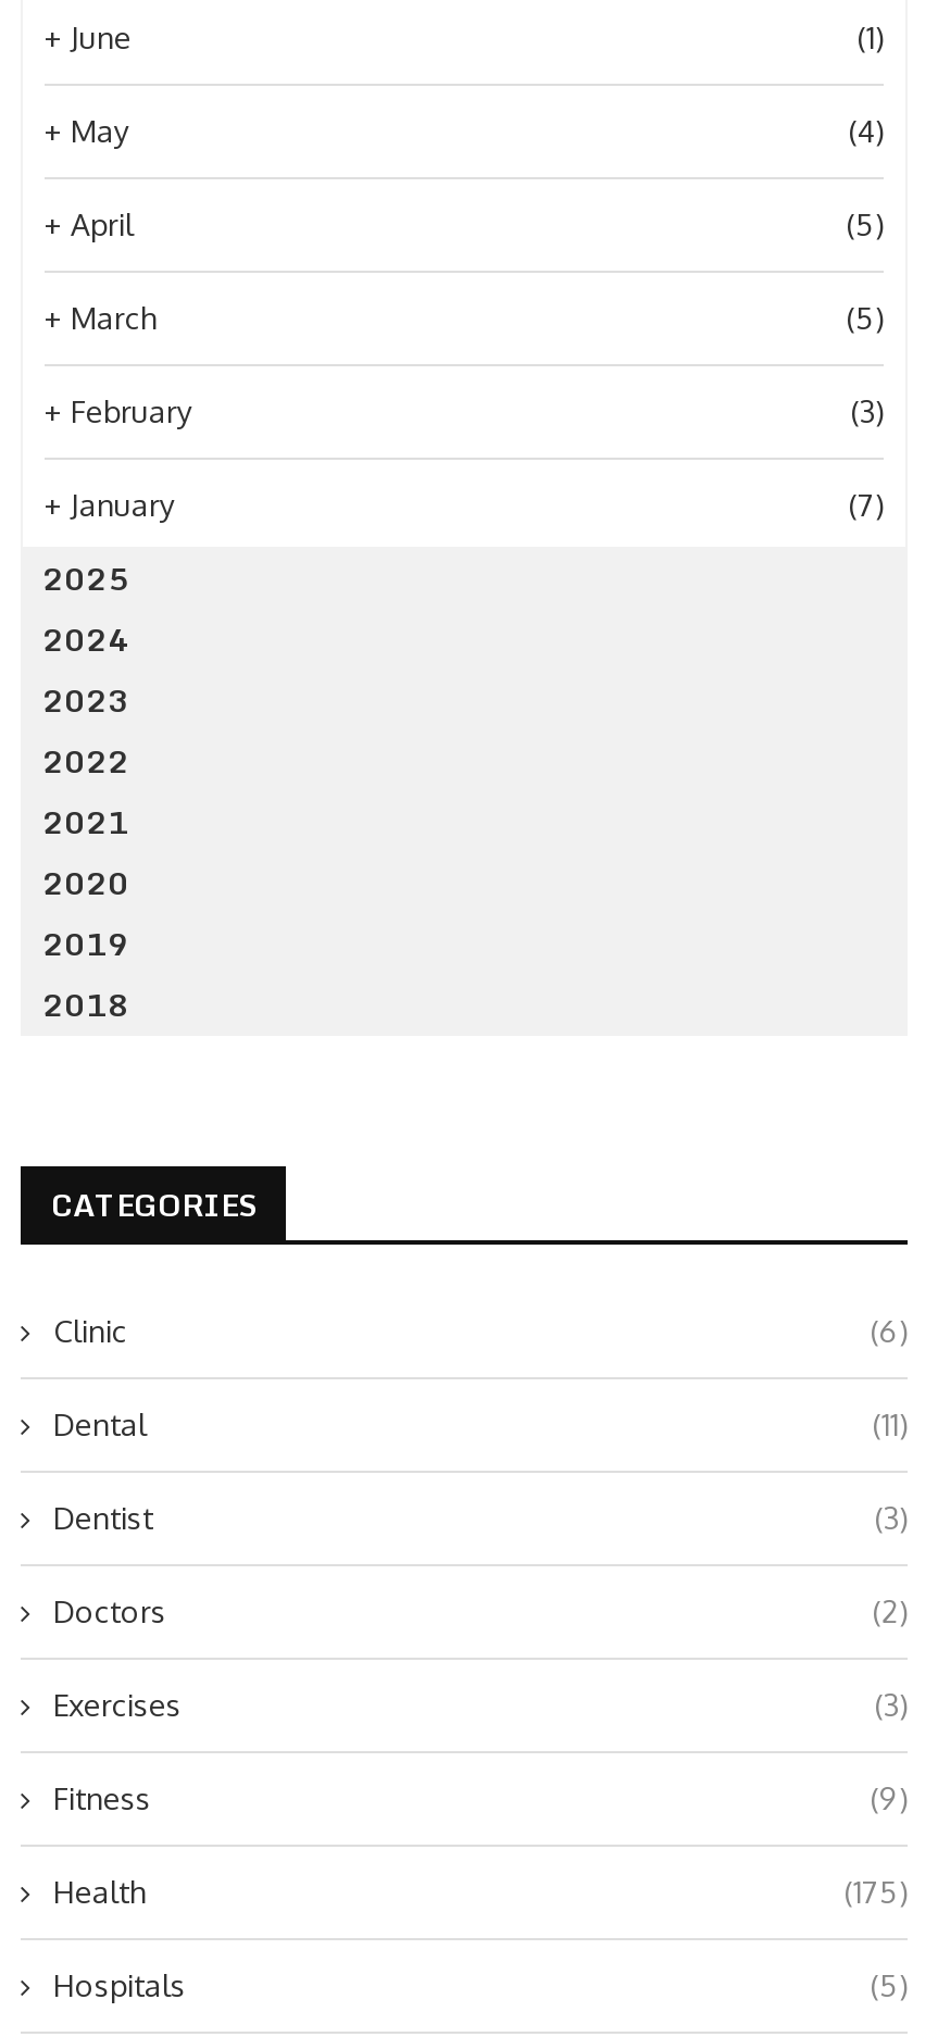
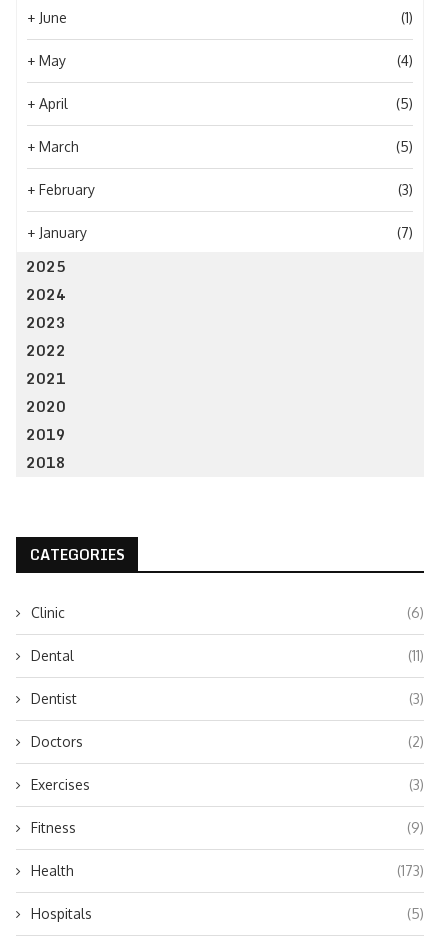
- (175)
+ (173)
